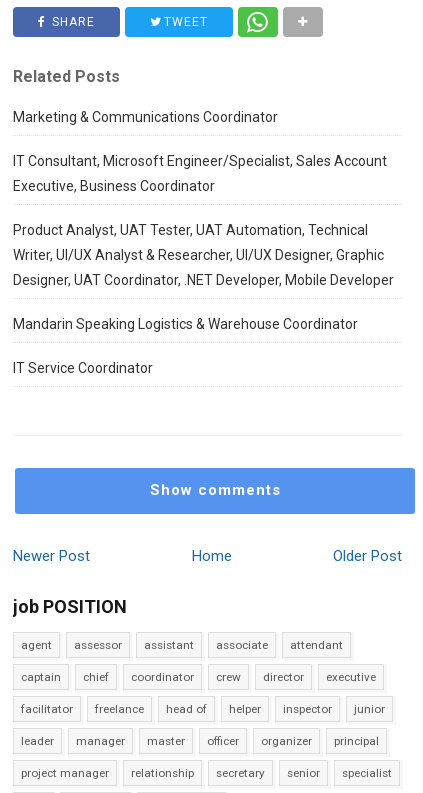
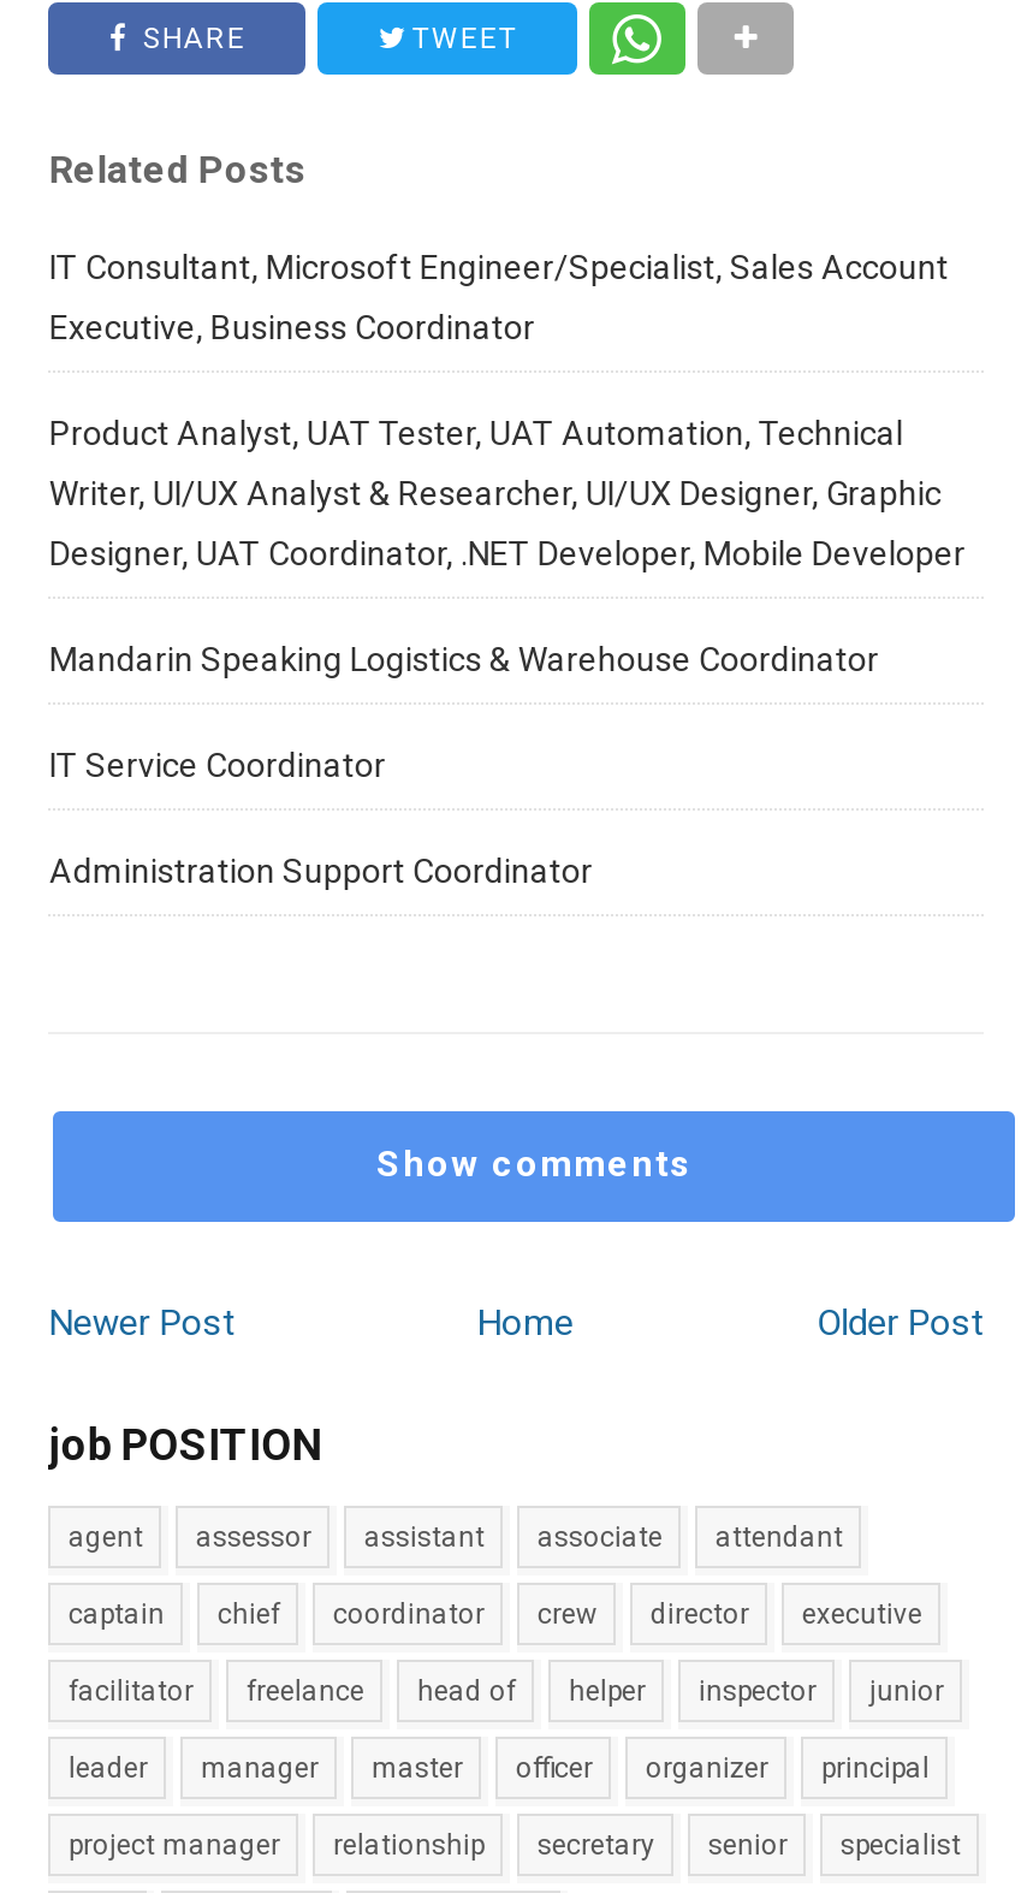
- Marketing & Communications Coordinator

moved up: IT Consultant, Microsoft Engineer/Specialist, Sales Account | Executive, Business Coordinator | Product Analyst, UAT Tester, UAT Automation, Technical | Writer, UI/UX Analyst & Researcher, UI/UX Designer, Graphic | Designer, UAT Coordinator, .NET Developer, Mobile Developer | Mandarin Speaking Logistics & Warehouse Coordinator | IT Service Coordinator

+ Administration Support Coordinator
